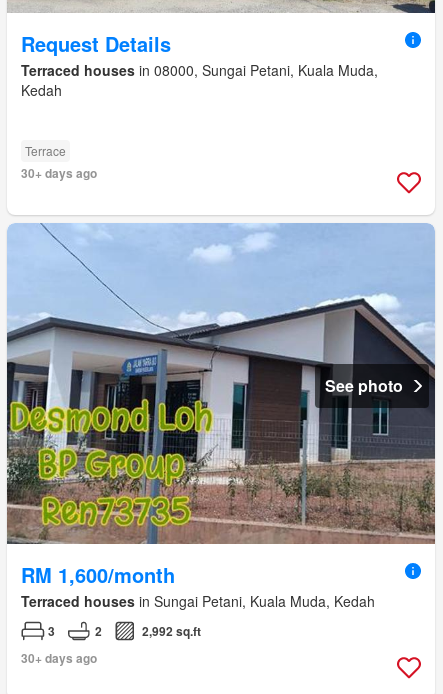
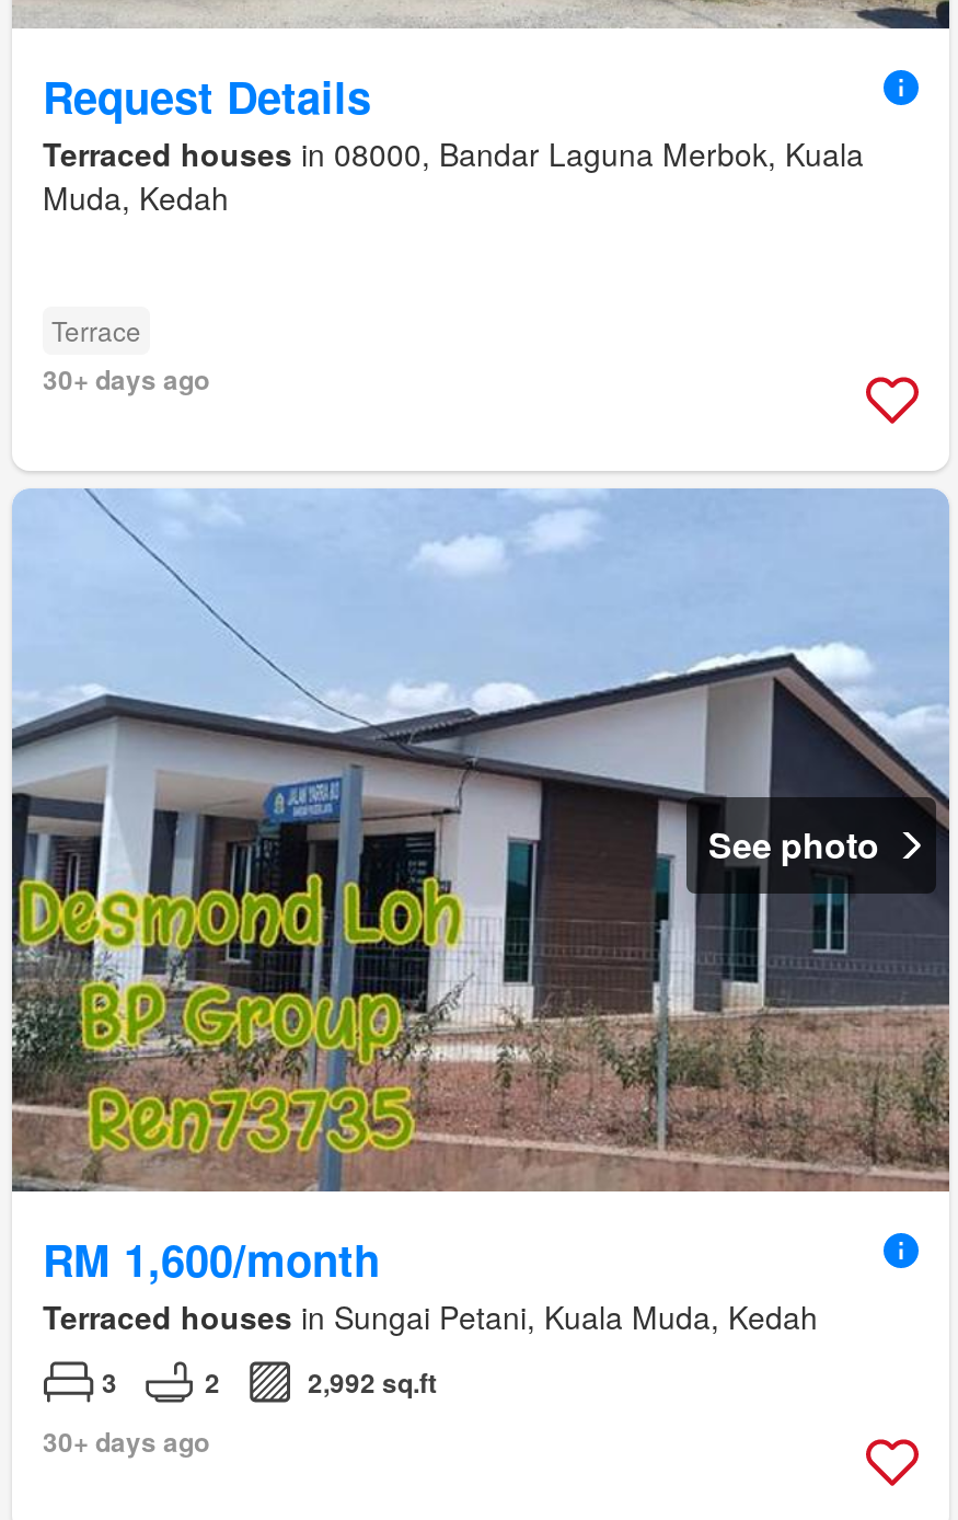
- Terraced houses in 08000, Sungai Petani, Kuala Muda,
- Kedah
+ Terraced houses in 08000, Bandar Laguna Merbok, Kuala
+ Muda, Kedah
